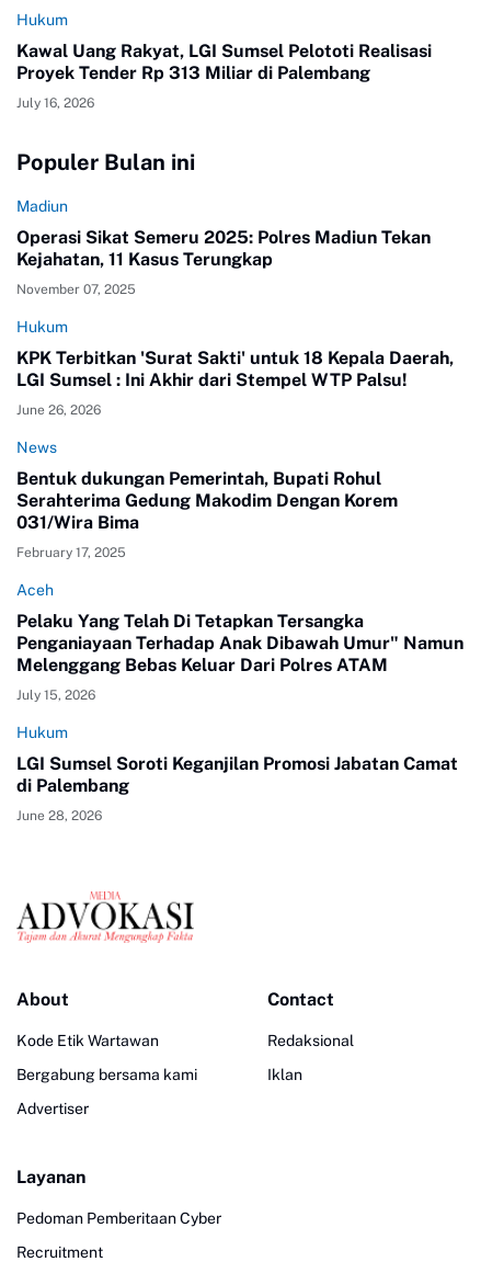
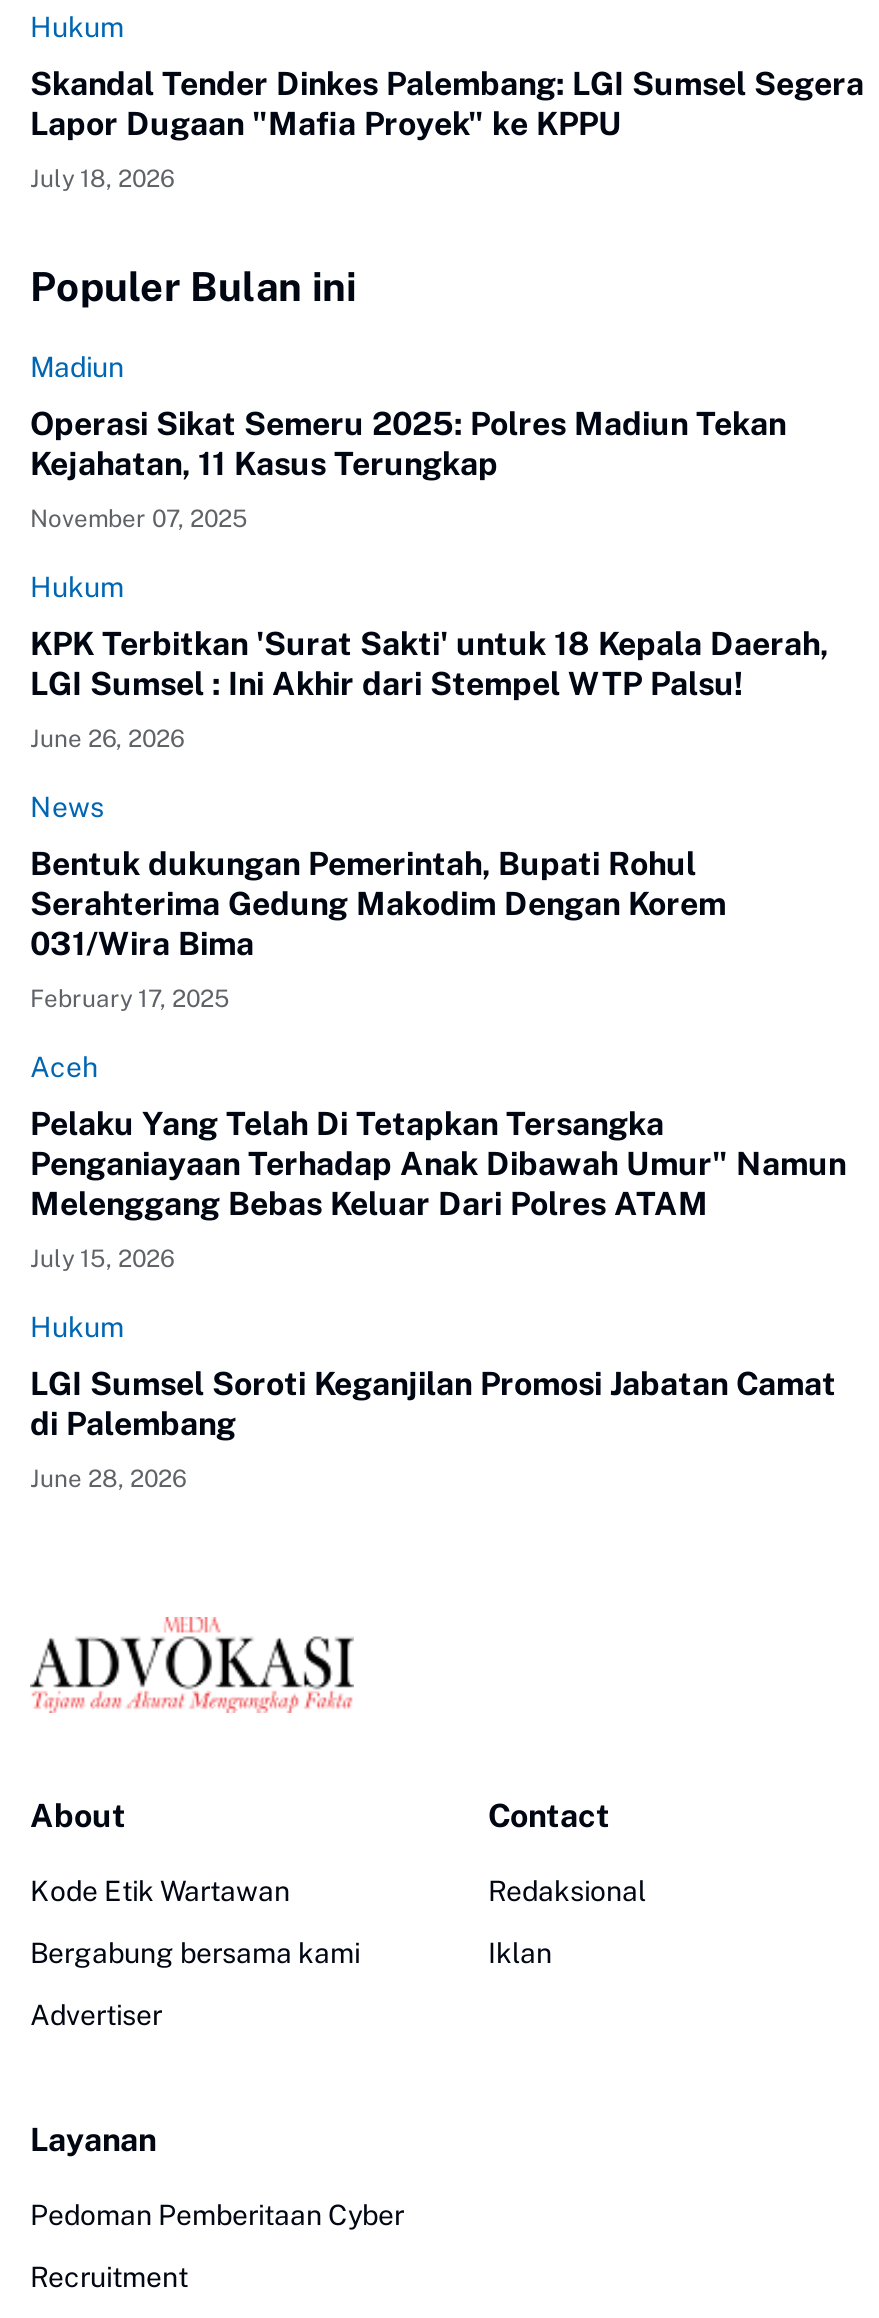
- Kawal Uang Rakyat, LGI Sumsel Pelototi Realisasi
- Proyek Tender Rp 313 Miliar di Palembang
+ Skandal Tender Dinkes Palembang: LGI Sumsel Segera
+ Lapor Dugaan "Mafia Proyek" ke KPPU

- July 16, 2026
+ July 18, 2026
